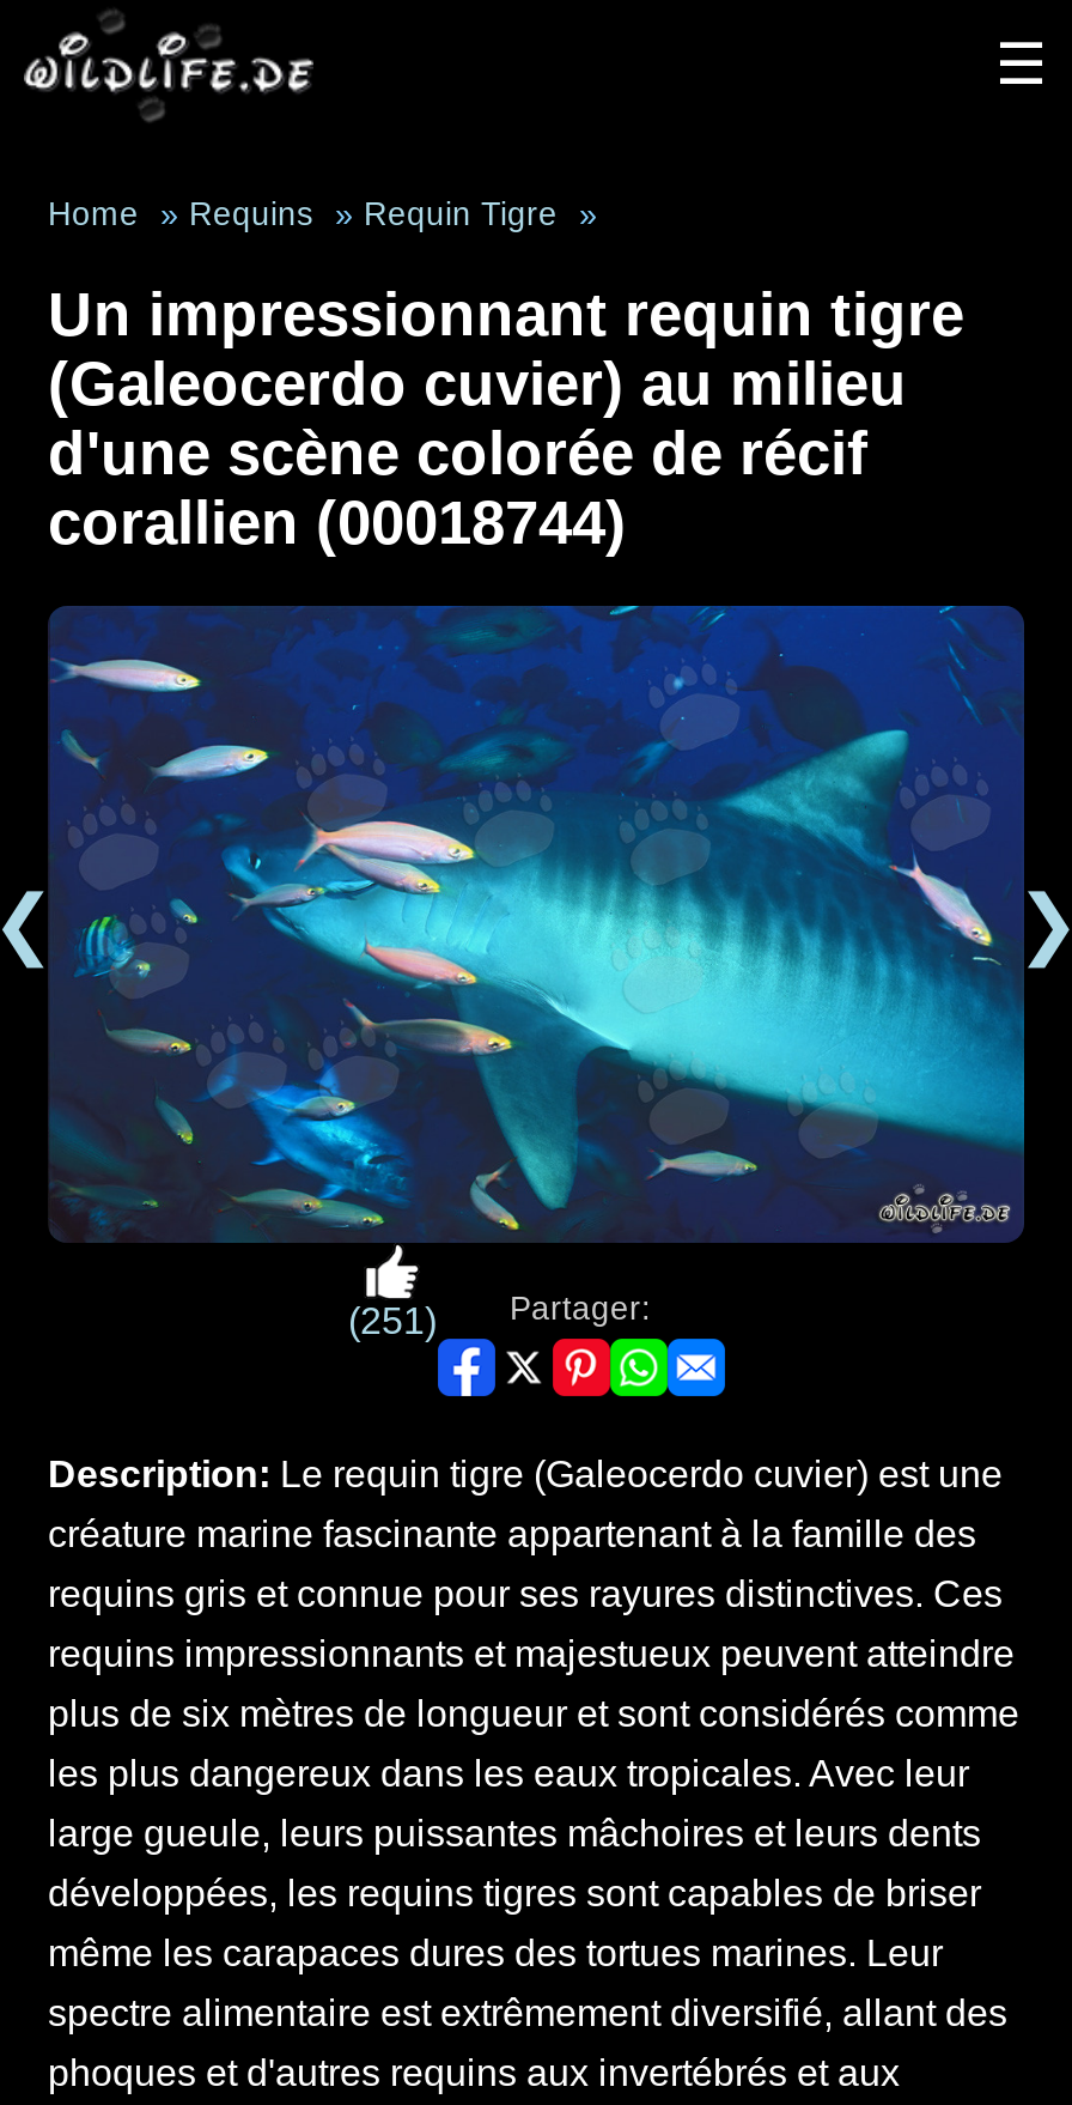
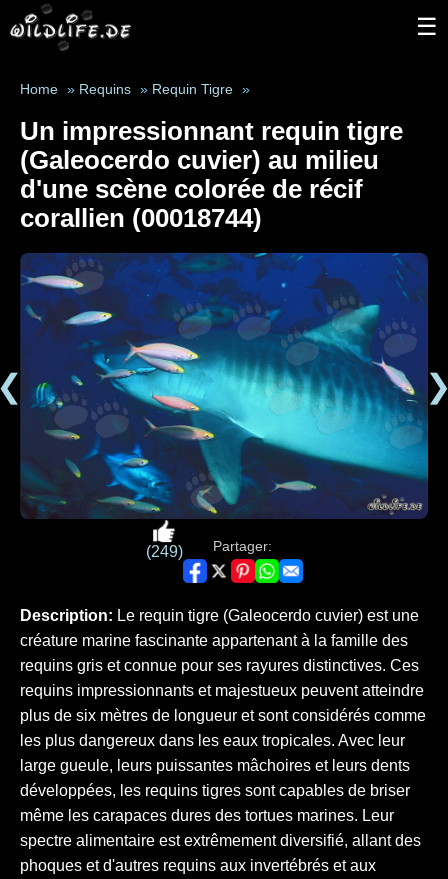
- (251)
+ (249)
